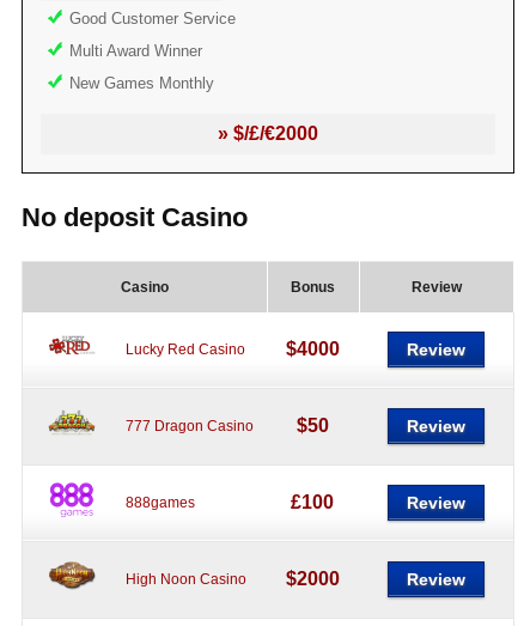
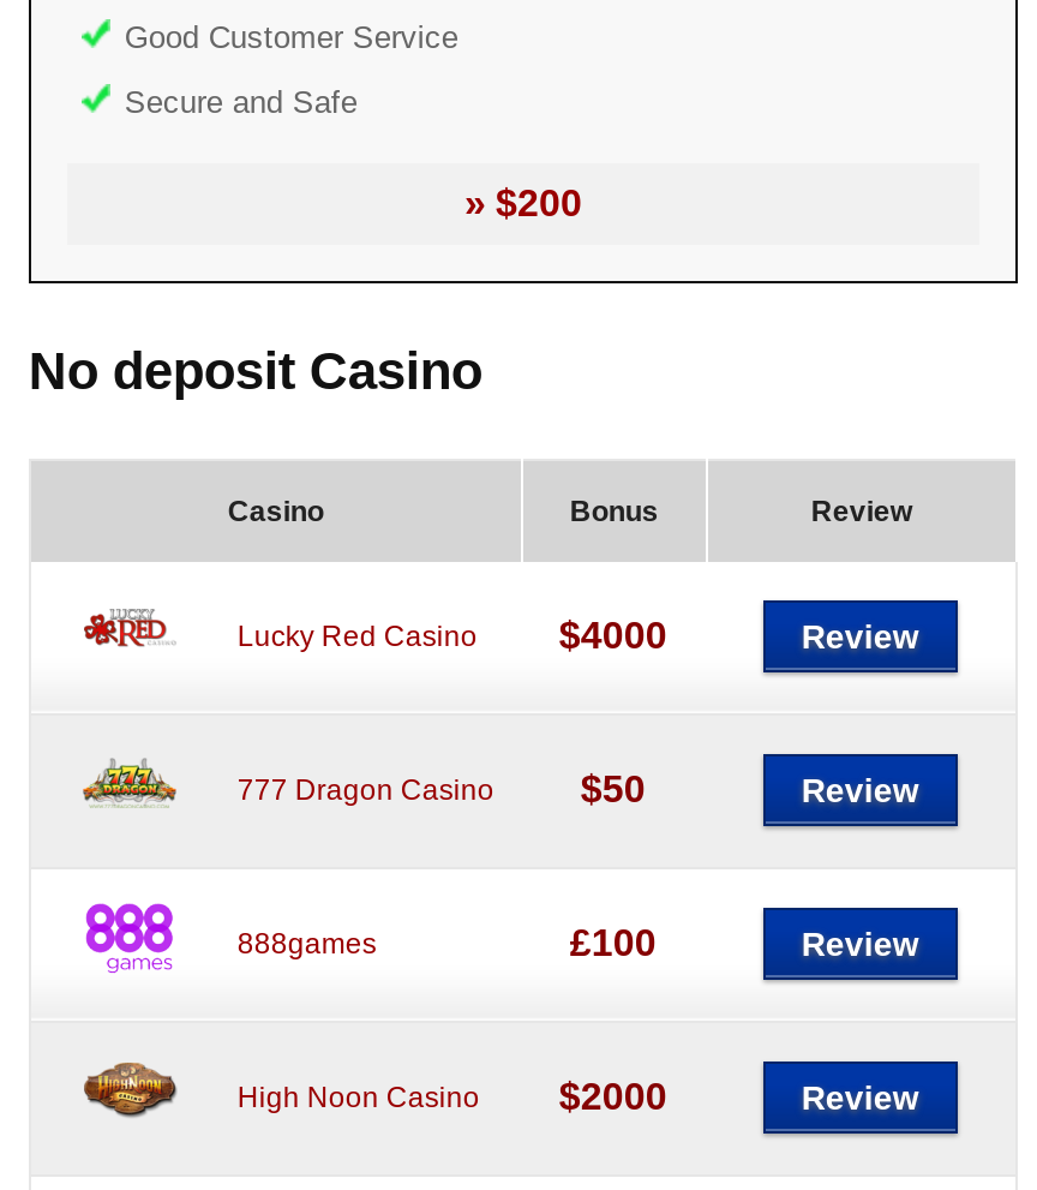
- Multi Award Winner
- New Games Monthly
- » $/£/€2000
+ Secure and Safe
+ » $200
